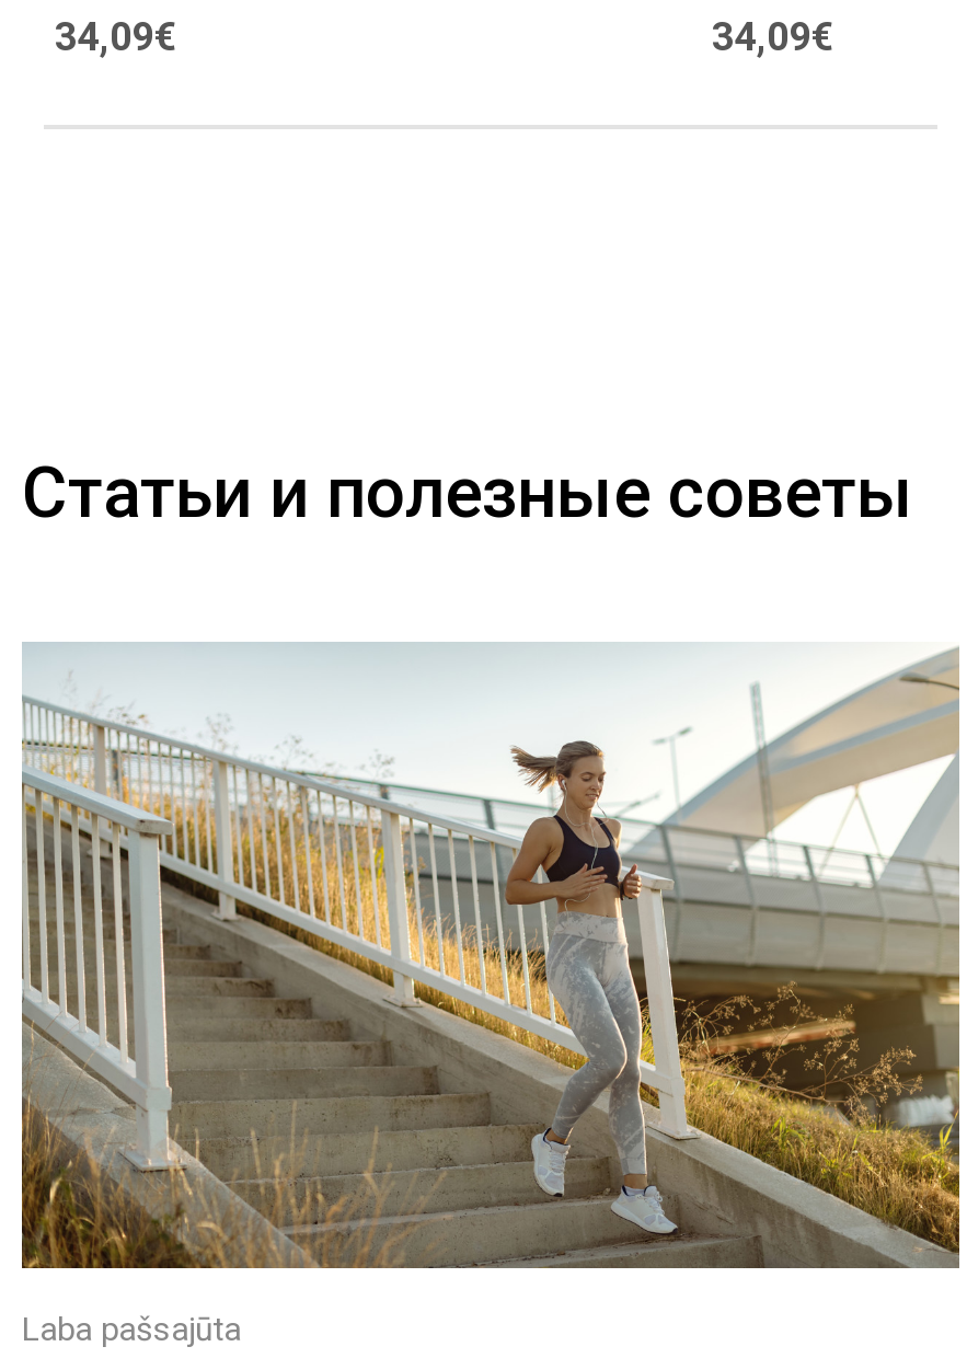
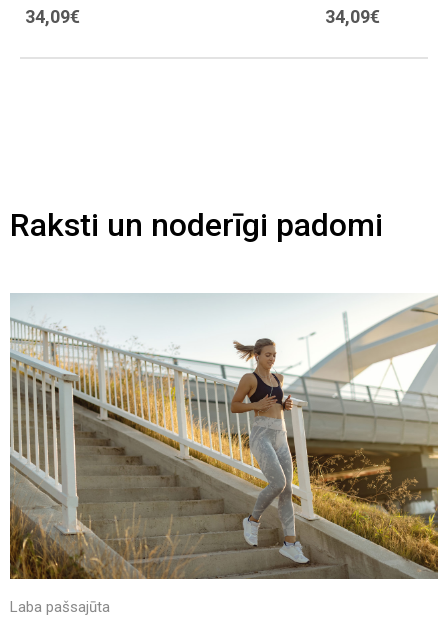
- Статьи и полезные советы
+ Raksti un noderīgi padomi
